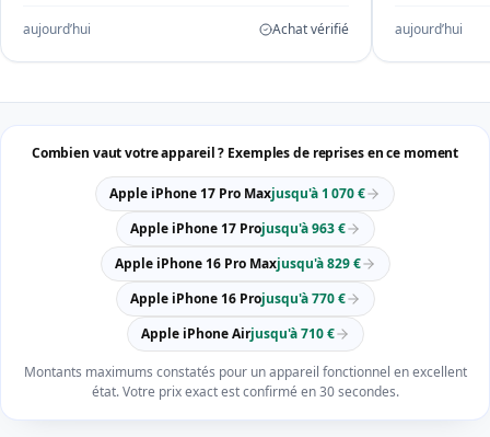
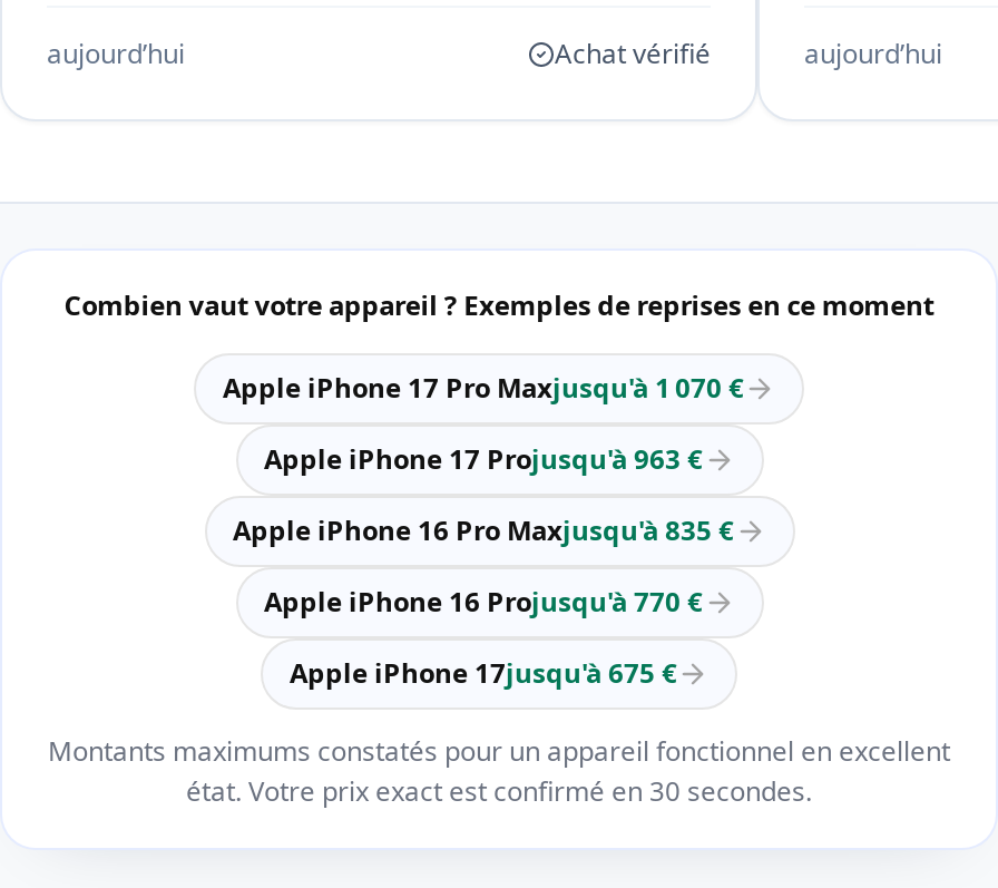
- Apple iPhone 16 Pro Maxjusqu'à 829 €
+ Apple iPhone 16 Pro Maxjusqu'à 835 €

- Apple iPhone Airjusqu'à 710 €
+ Apple iPhone 17jusqu'à 675 €
